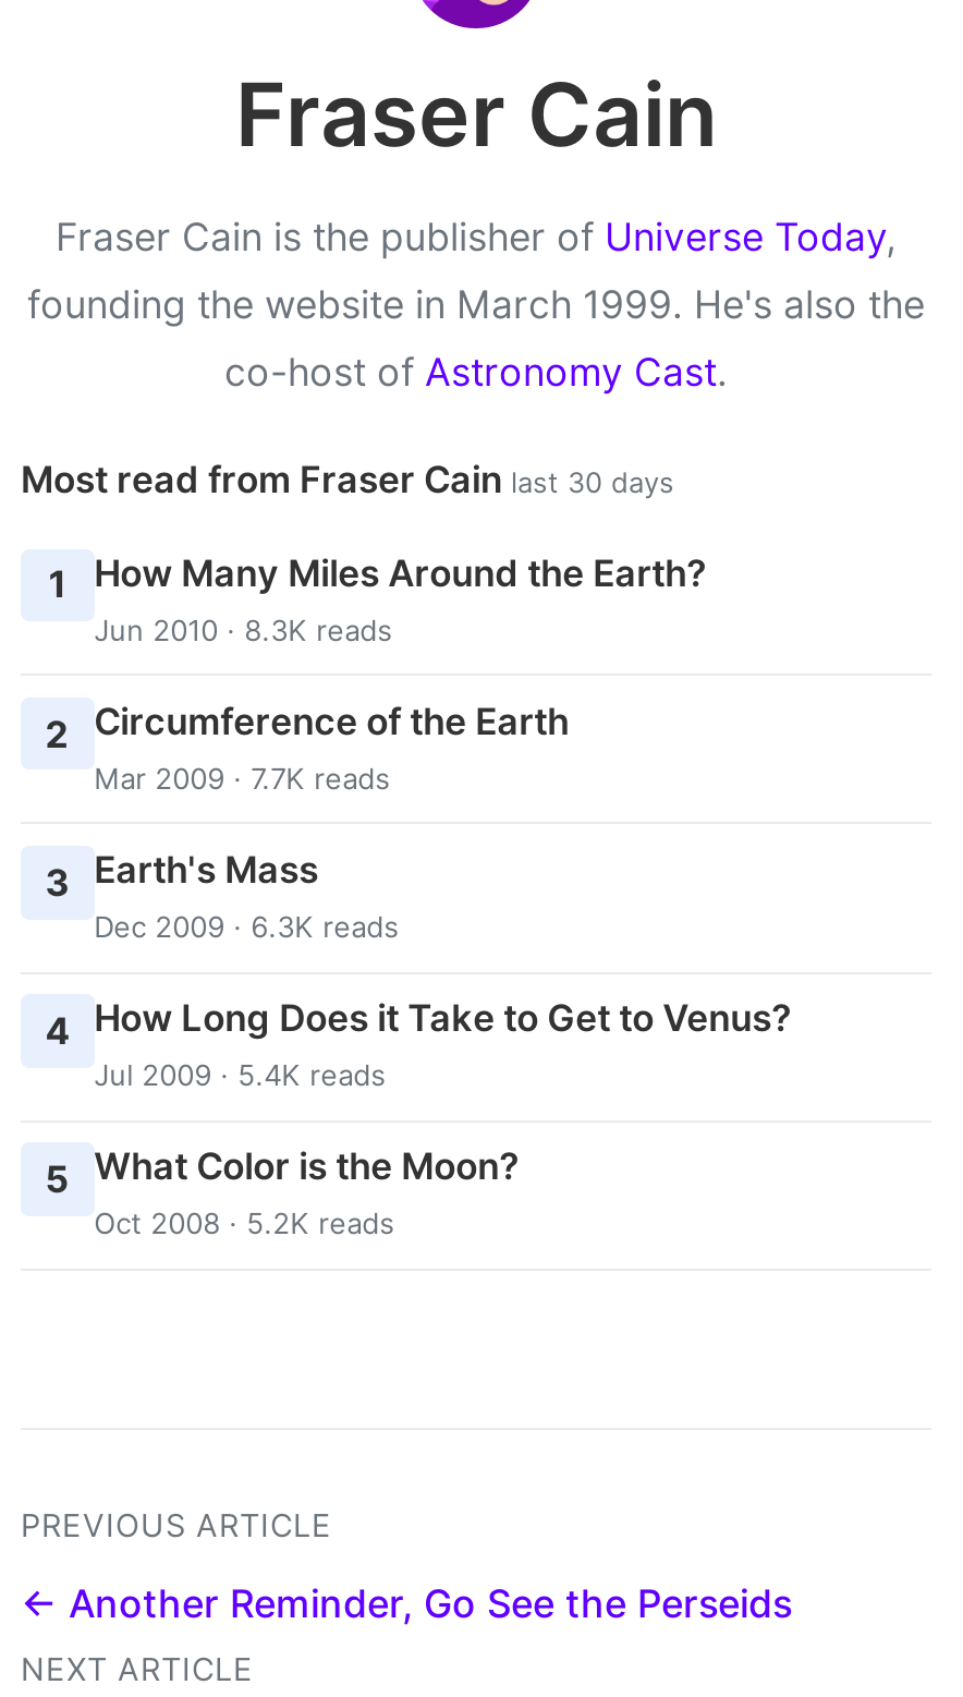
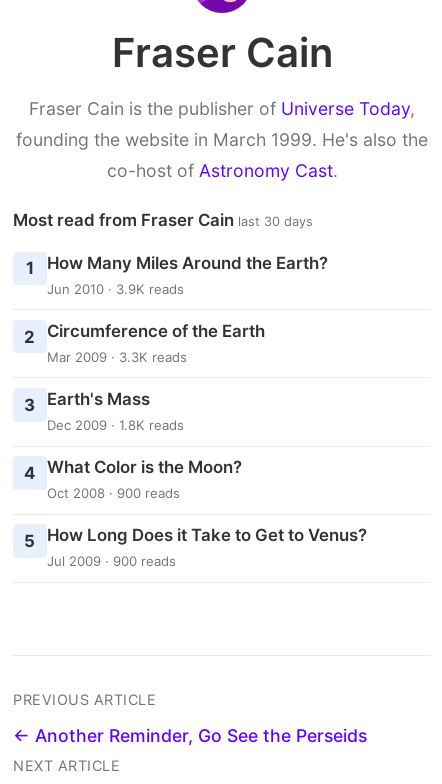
- Jun 2010 · 8.3K reads
+ Jun 2010 · 3.9K reads

- Mar 2009 · 7.7K reads
+ Mar 2009 · 3.3K reads

- Dec 2009 · 6.3K reads
+ Dec 2009 · 1.8K reads

- 4 How Long Does it Take to Get to Venus?
- Jul 2009 · 5.4K reads
+ 4 What Color is the Moon?
+ Oct 2008 · 900 reads

- 5 What Color is the Moon?
- Oct 2008 · 5.2K reads
+ 5 How Long Does it Take to Get to Venus?
+ Jul 2009 · 900 reads
